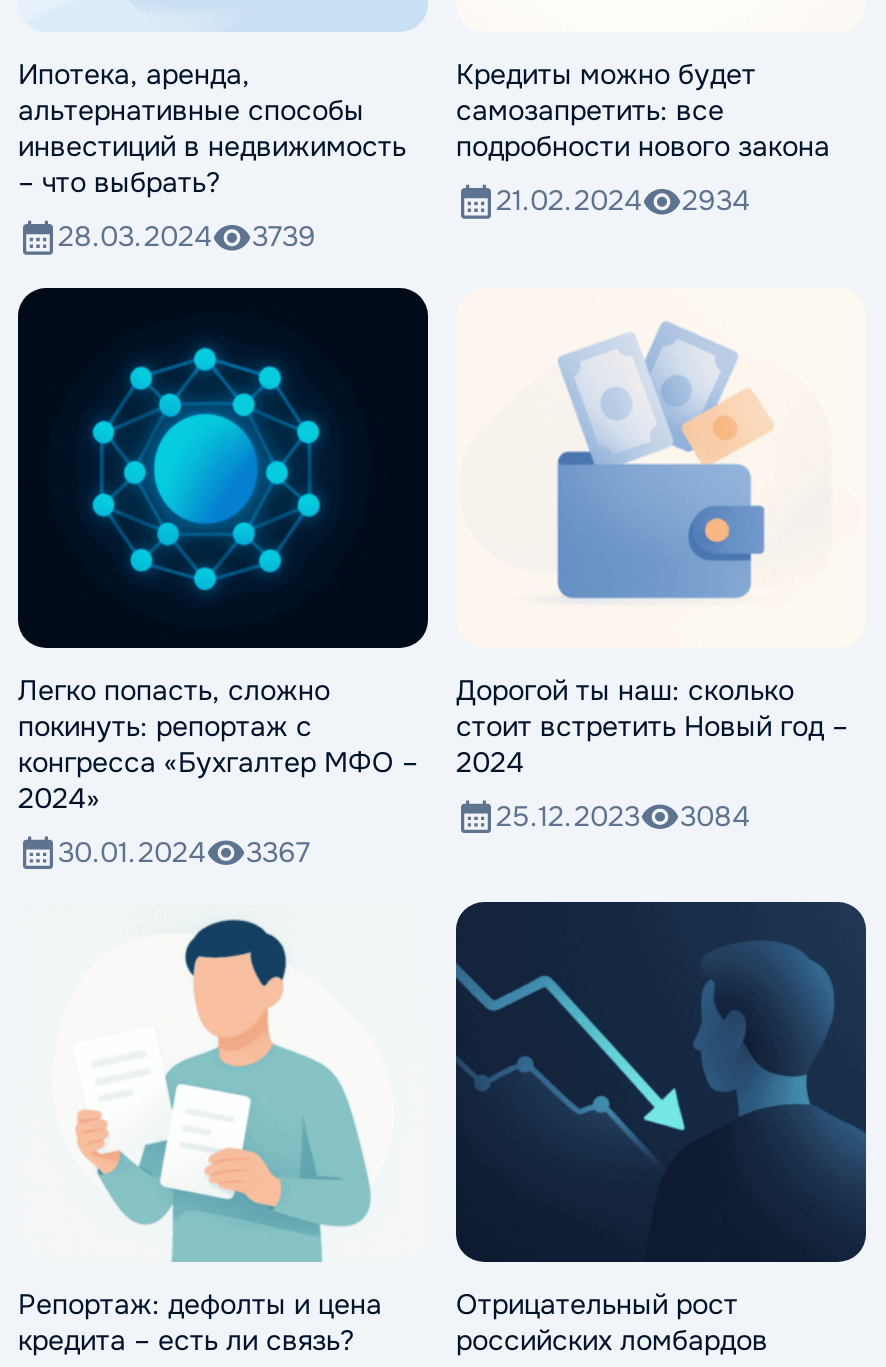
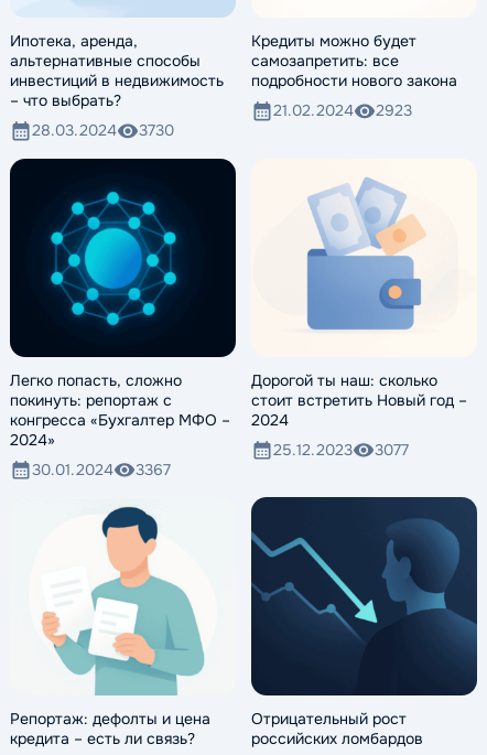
- 21.02.2024 2934
+ 21.02.2024 2923

- 28.03.2024 3739
+ 28.03.2024 3730

- 25.12.2023 3084
+ 25.12.2023 3077
